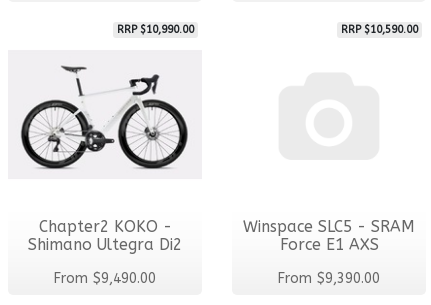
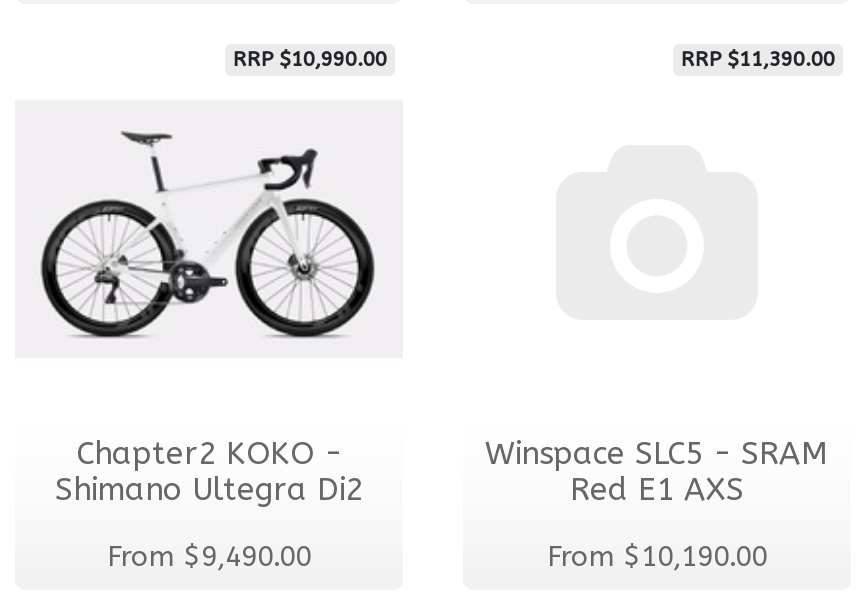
- RRP $10,590.00
+ RRP $11,390.00

- Force E1 AXS
+ Red E1 AXS

- From $9,390.00
+ From $10,190.00
